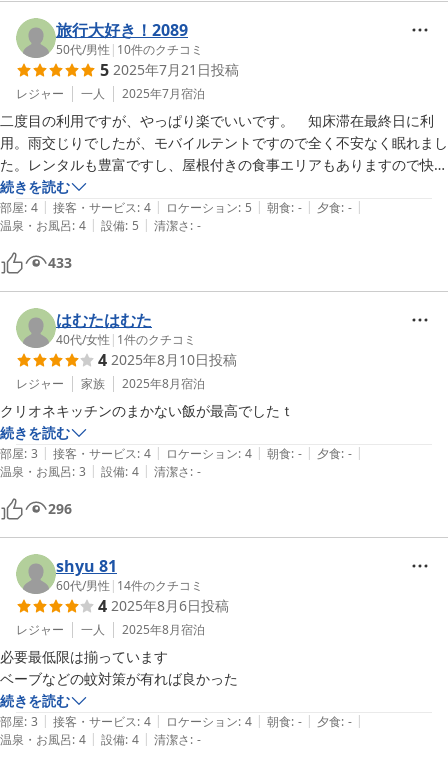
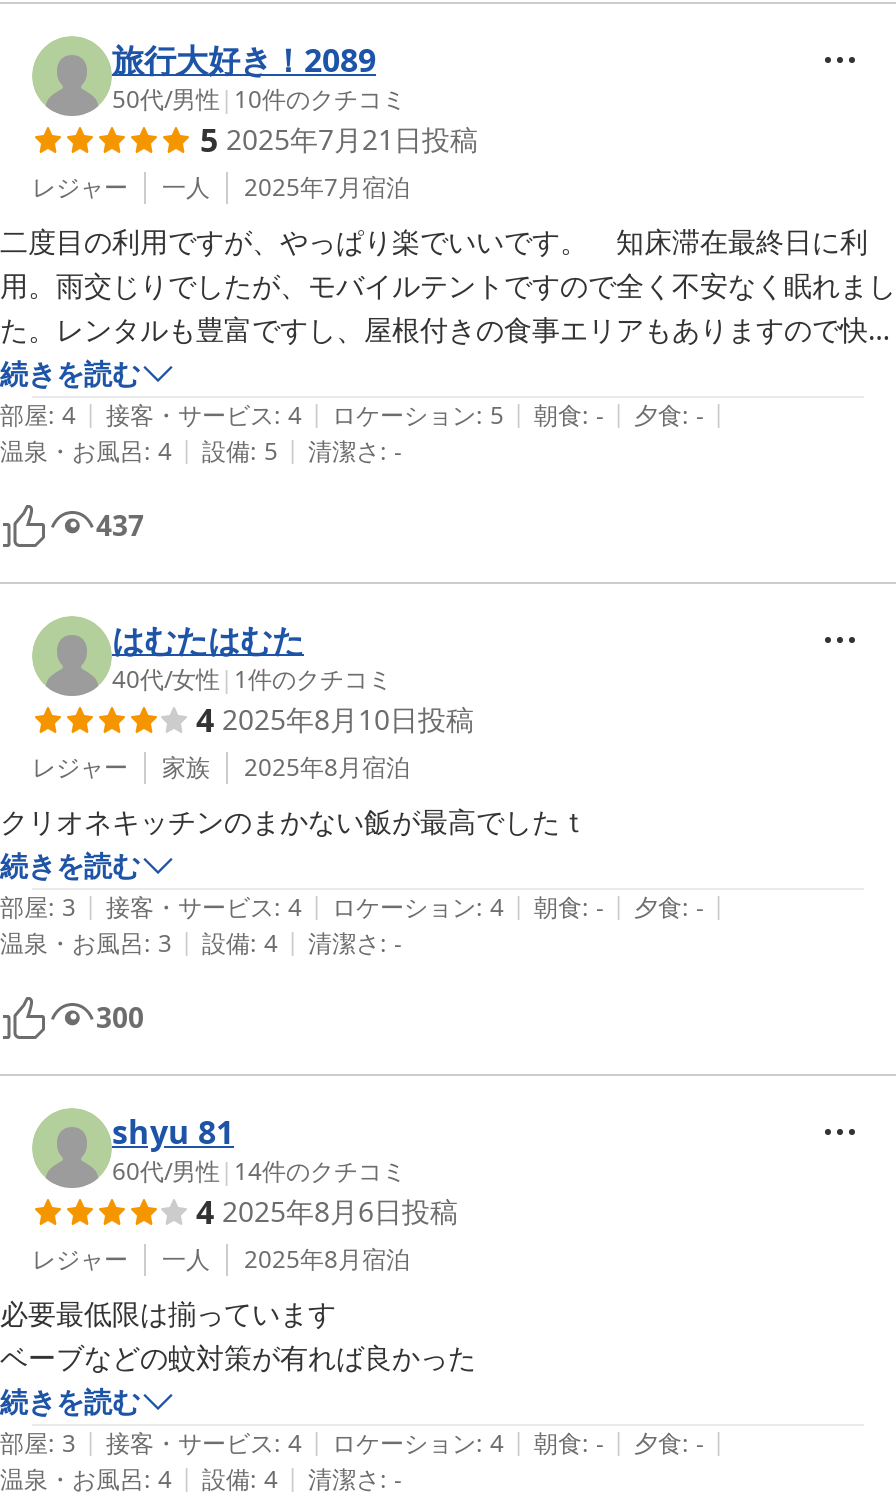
- 433
+ 437

- 296
+ 300
